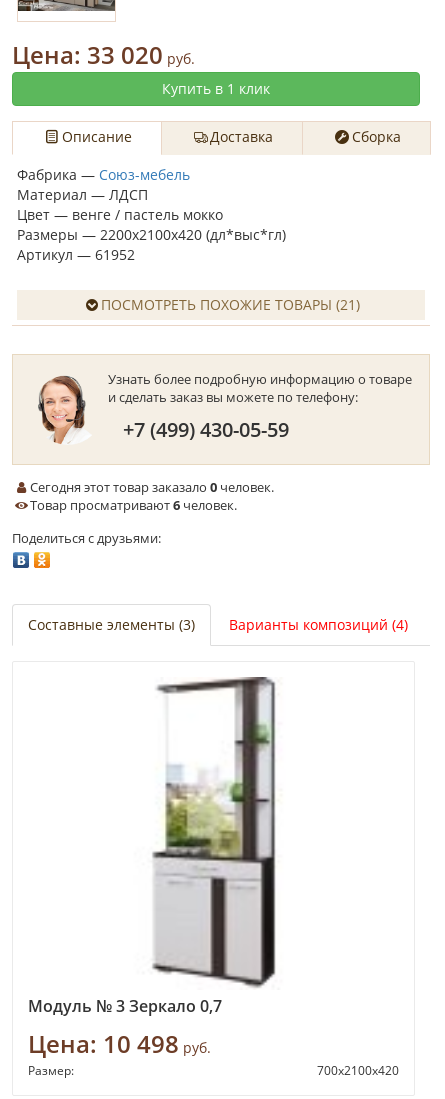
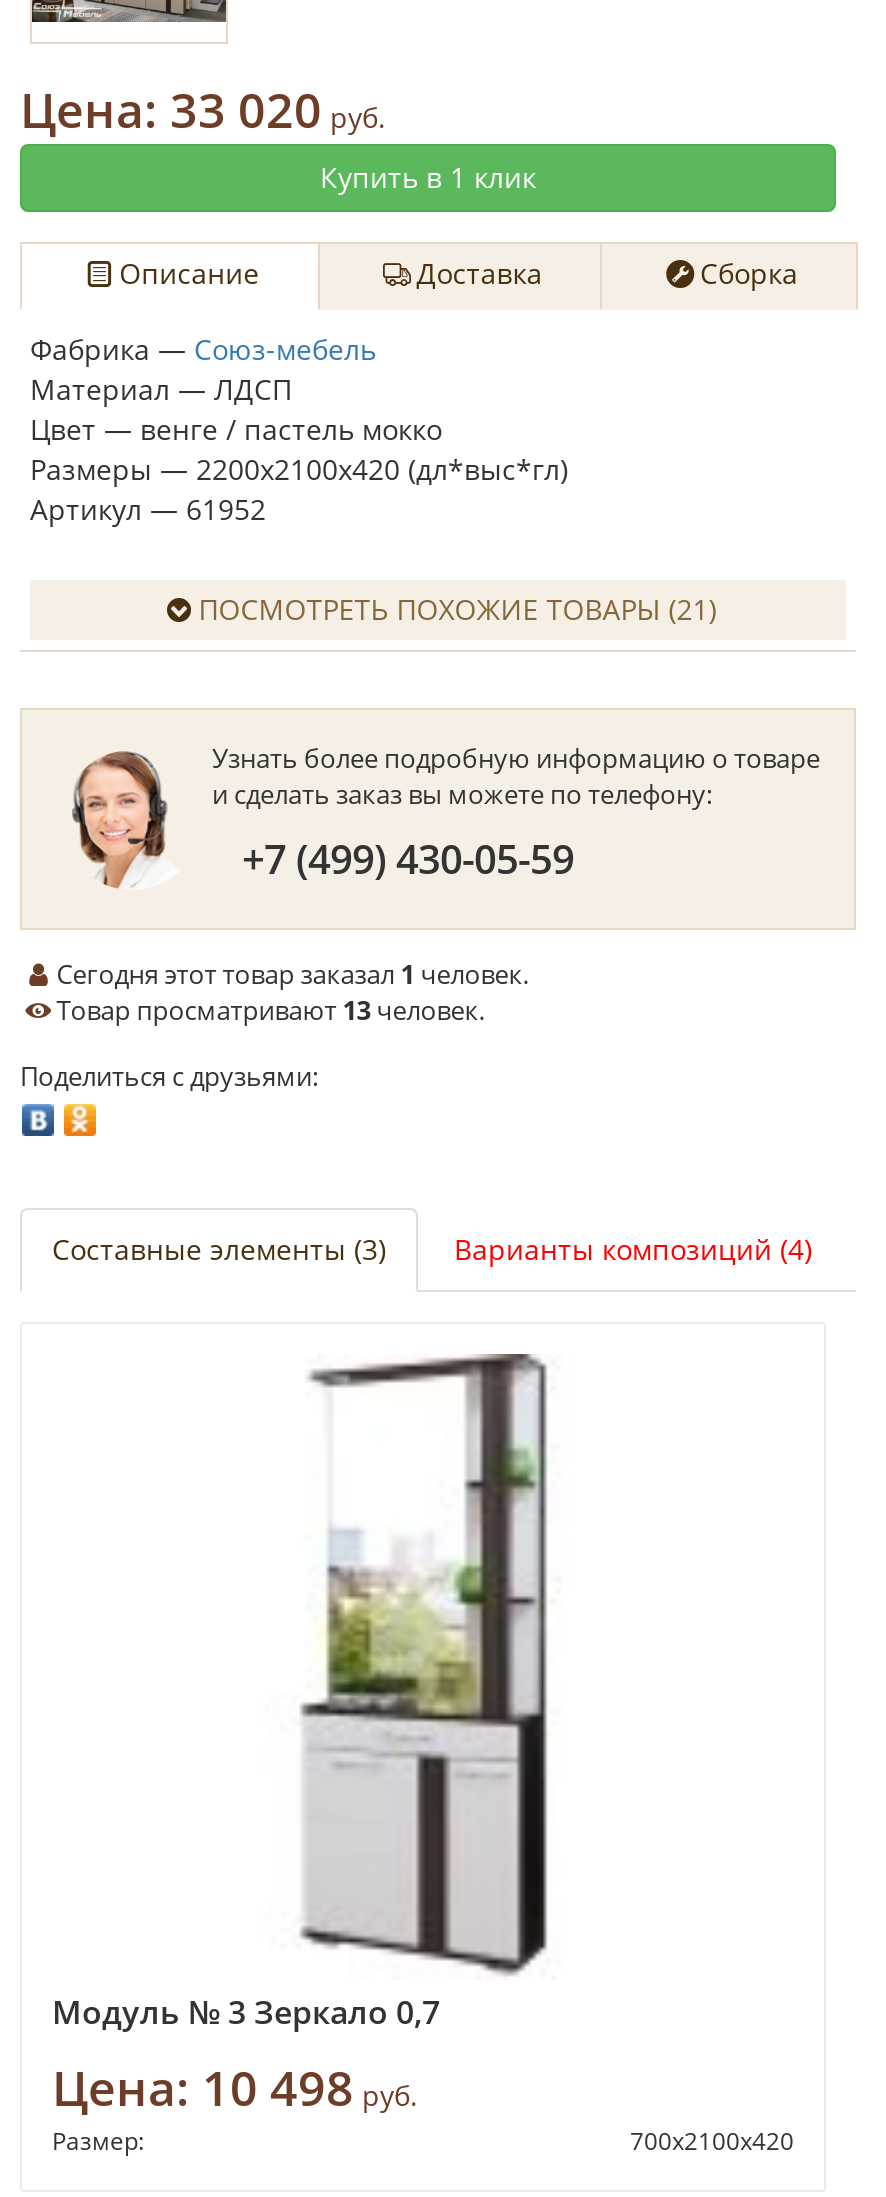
- Сегодня этот товар заказало 0 человек.
+ Сегодня этот товар заказал 1 человек.

- Товар просматривают 6 человек.
+ Товар просматривают 13 человек.
